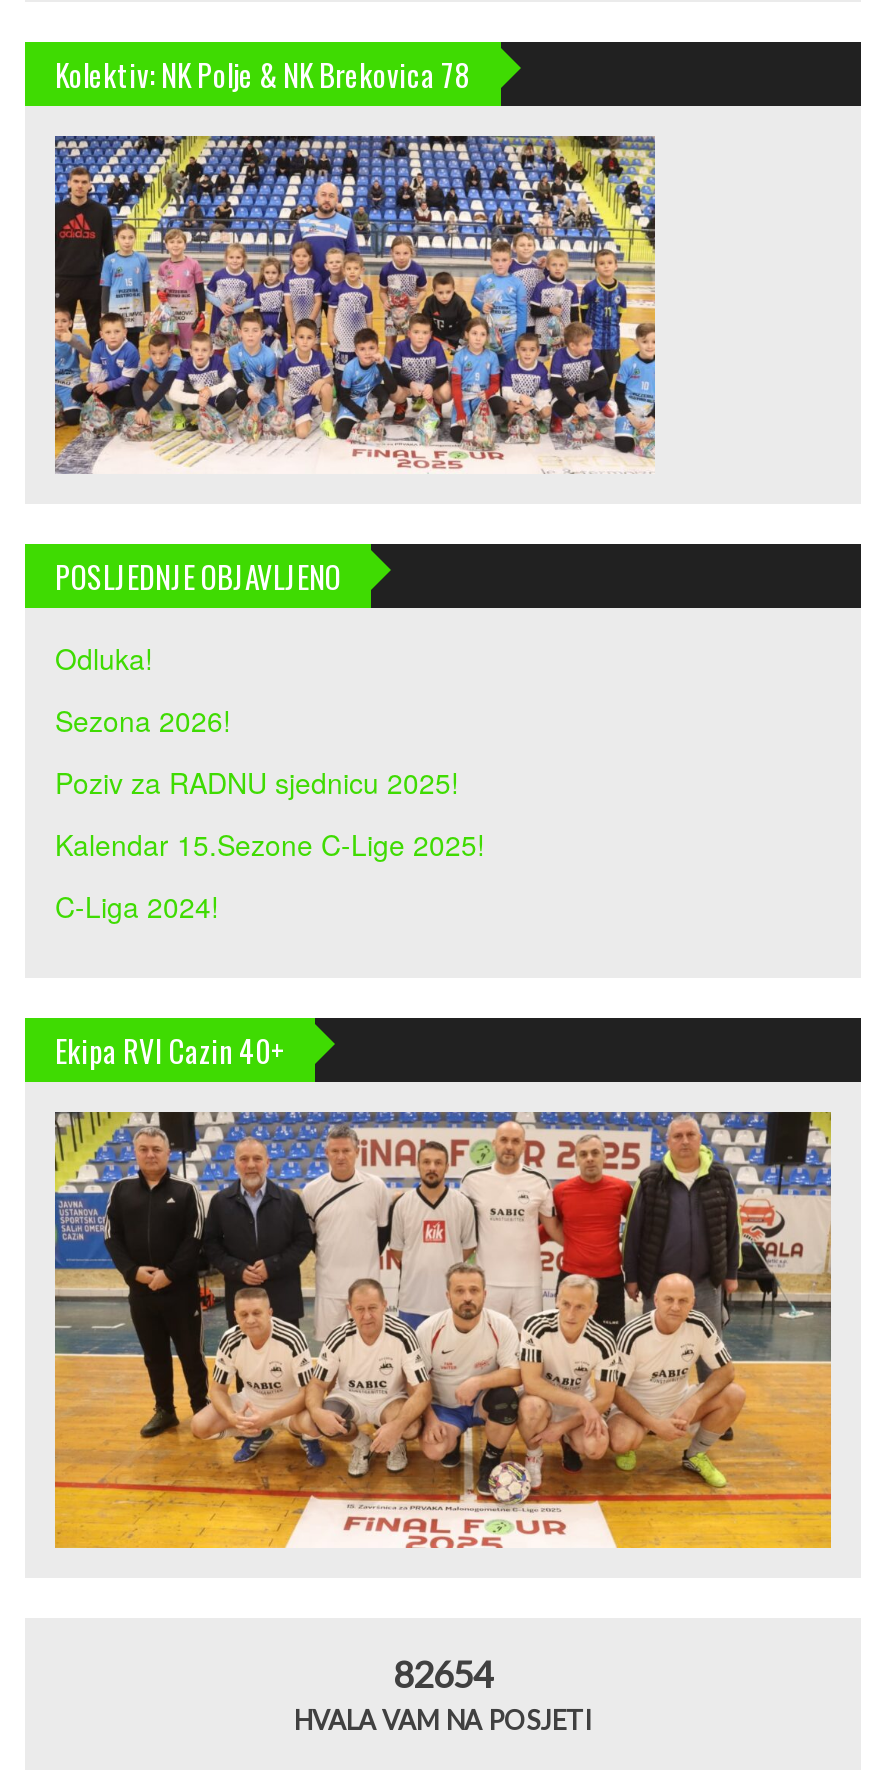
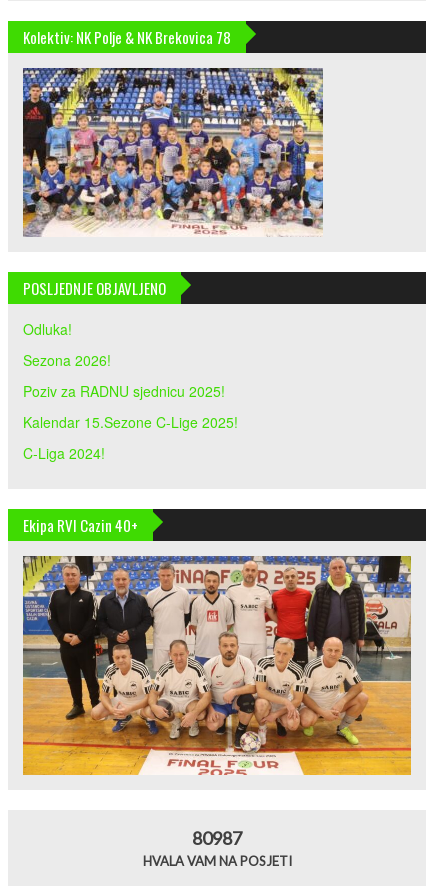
- 82654
+ 80987
